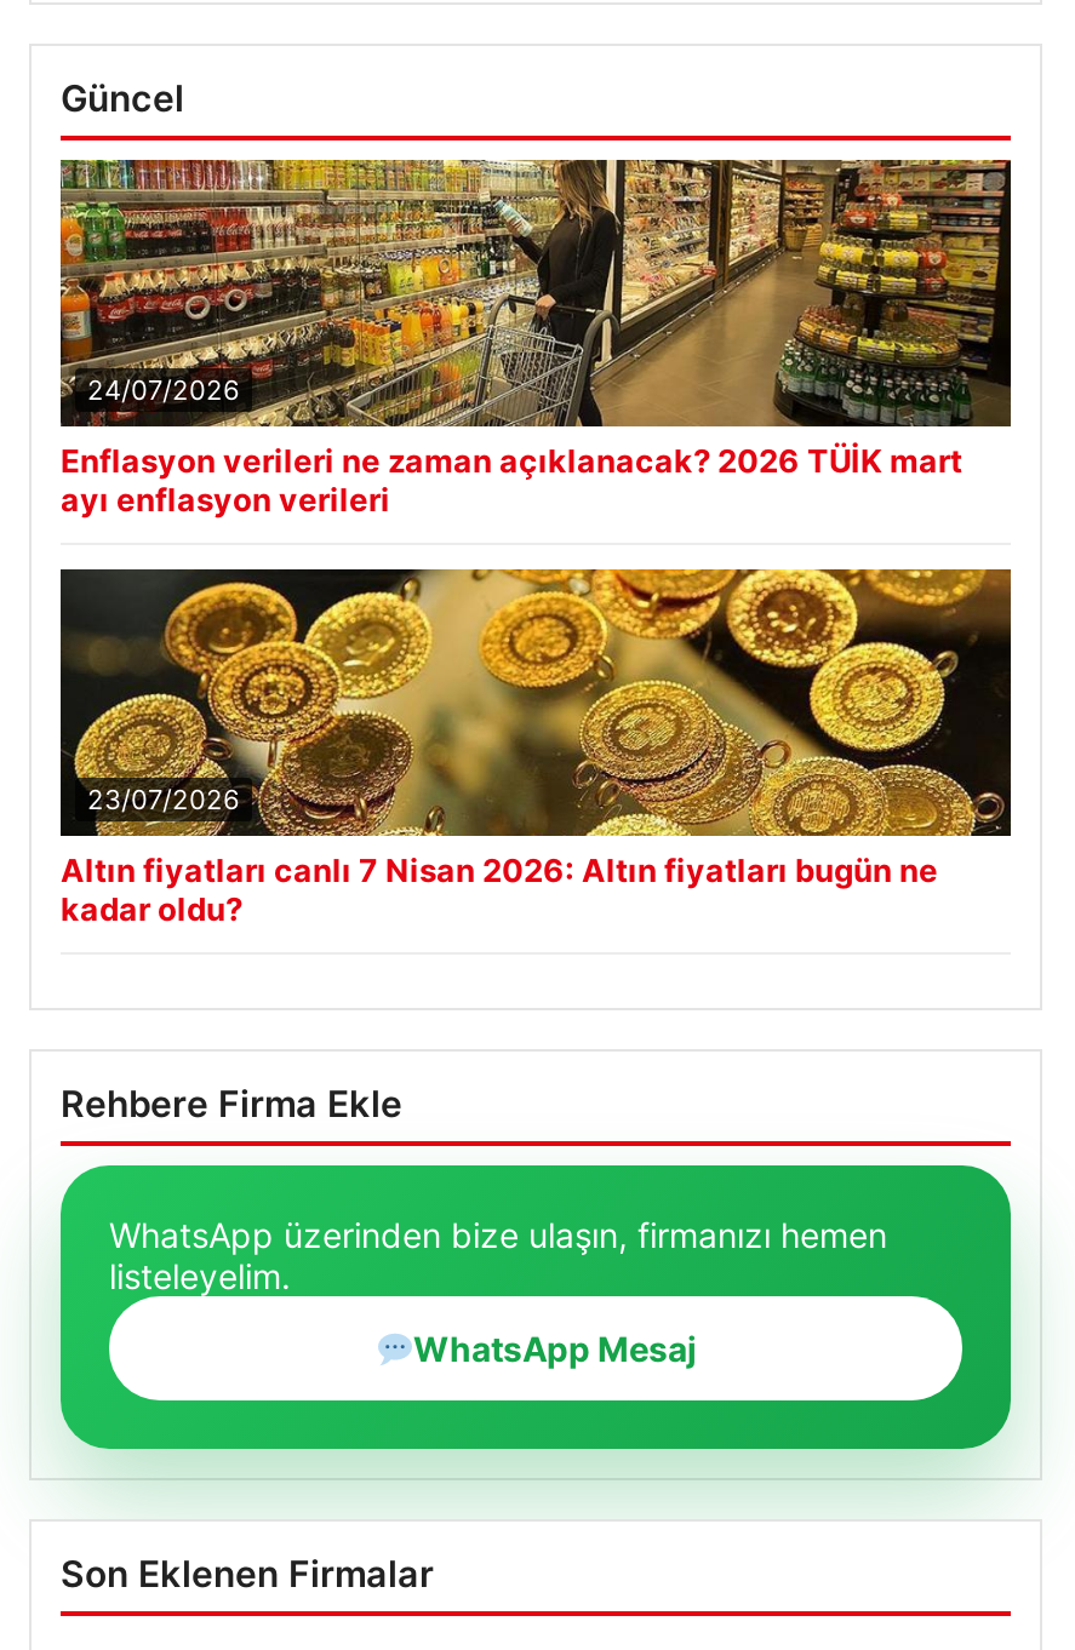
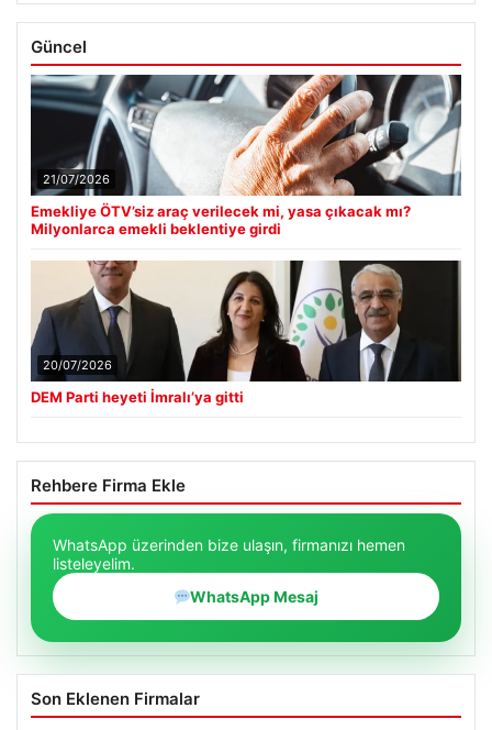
- [image]
- 24/07/2026
+ [image]
+ 21/07/2026

- Enflasyon verileri ne zaman açıklanacak? 2026 TÜİK mart
- ayı enflasyon verileri
+ Emekliye ÖTV’siz araç verilecek mi, yasa çıkacak mı?
+ Milyonlarca emekli beklentiye girdi

- [image]
- 23/07/2026
+ [image]
+ 20/07/2026

- Altın fiyatları canlı 7 Nisan 2026: Altın fiyatları bugün ne
- kadar oldu?
+ DEM Parti heyeti İmralı’ya gitti
